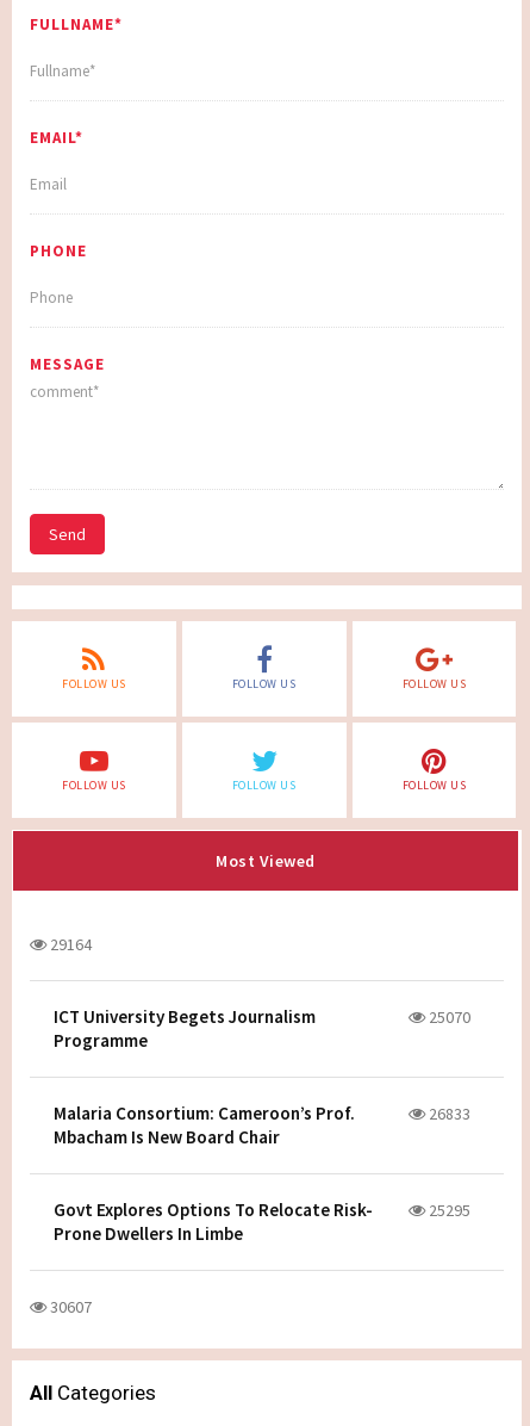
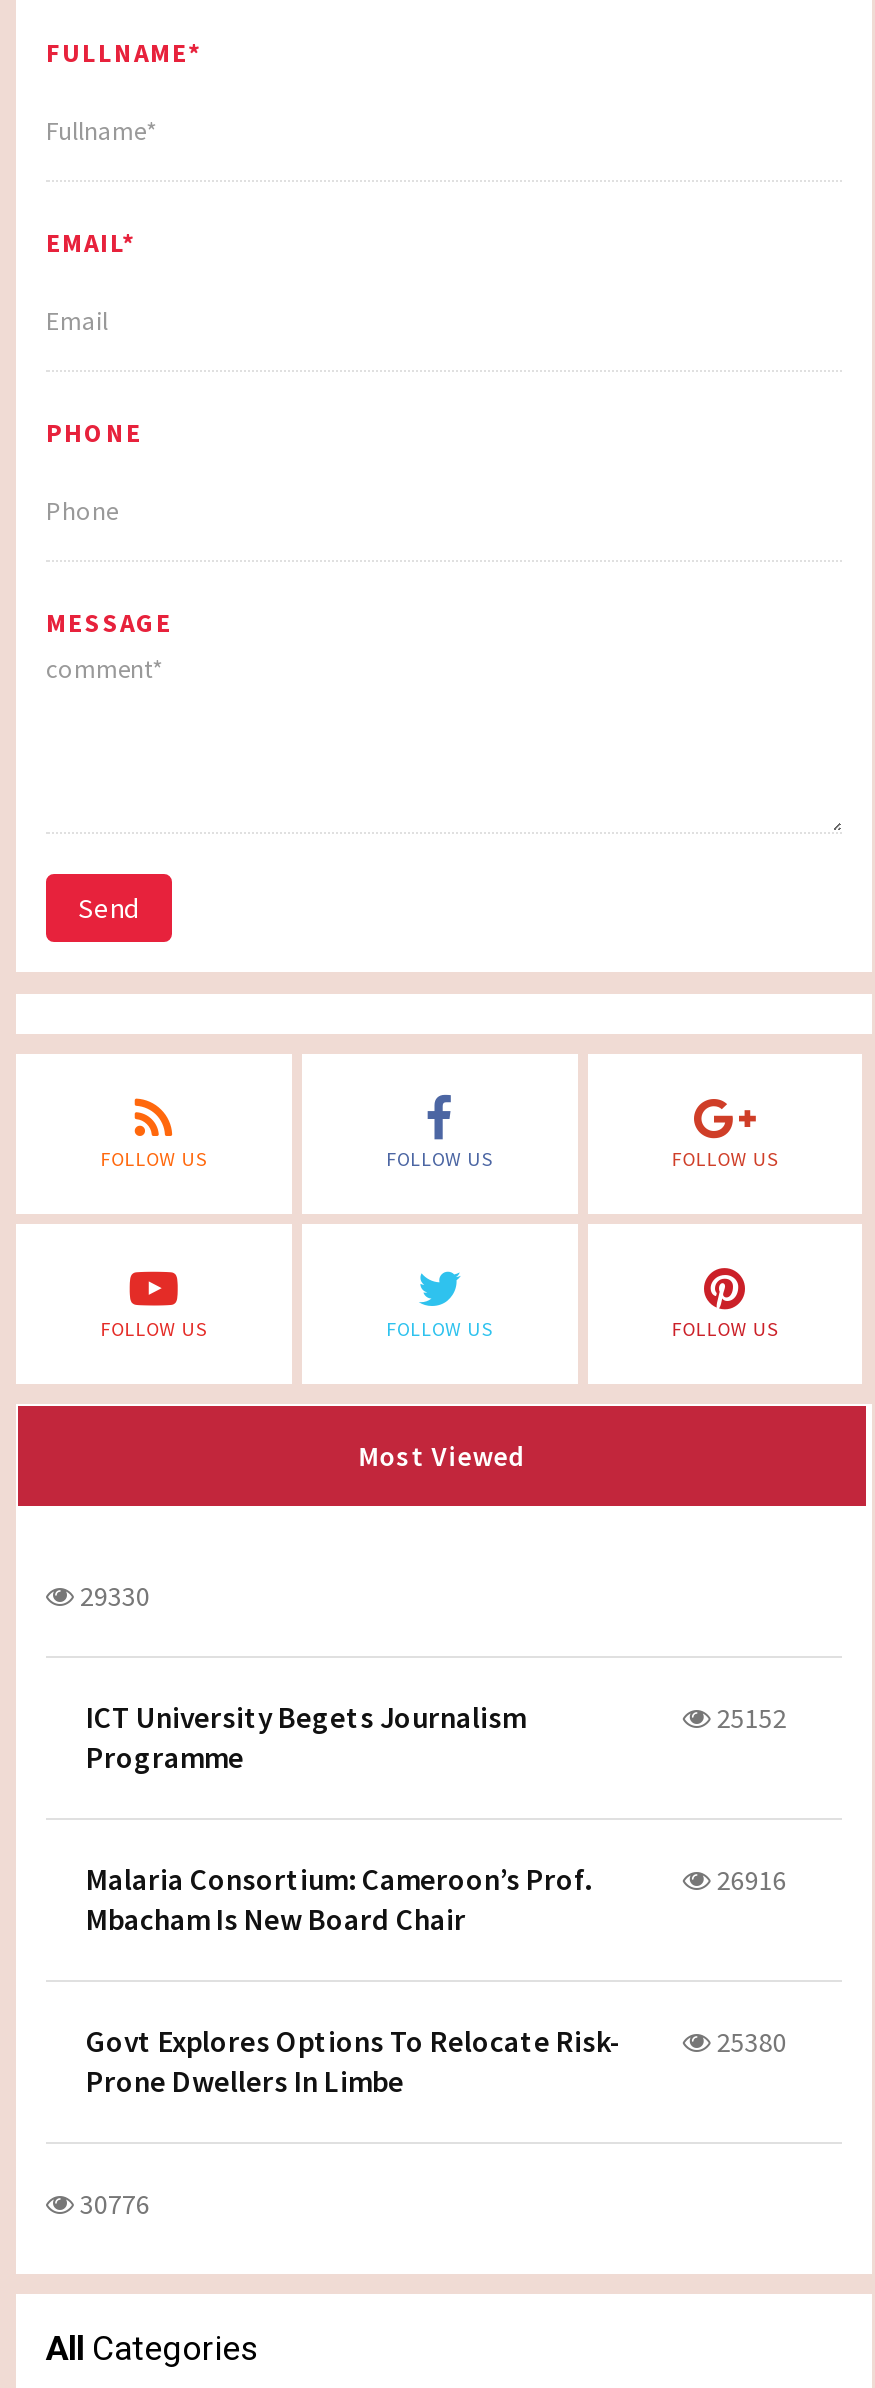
- 29164
+ 29330

- 25070
+ 25152

- 26833
+ 26916

- 25295
+ 25380

- 30607
+ 30776
